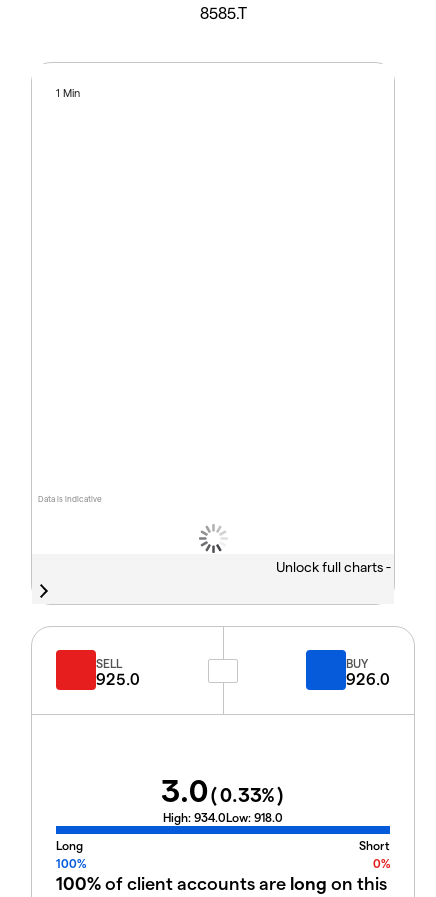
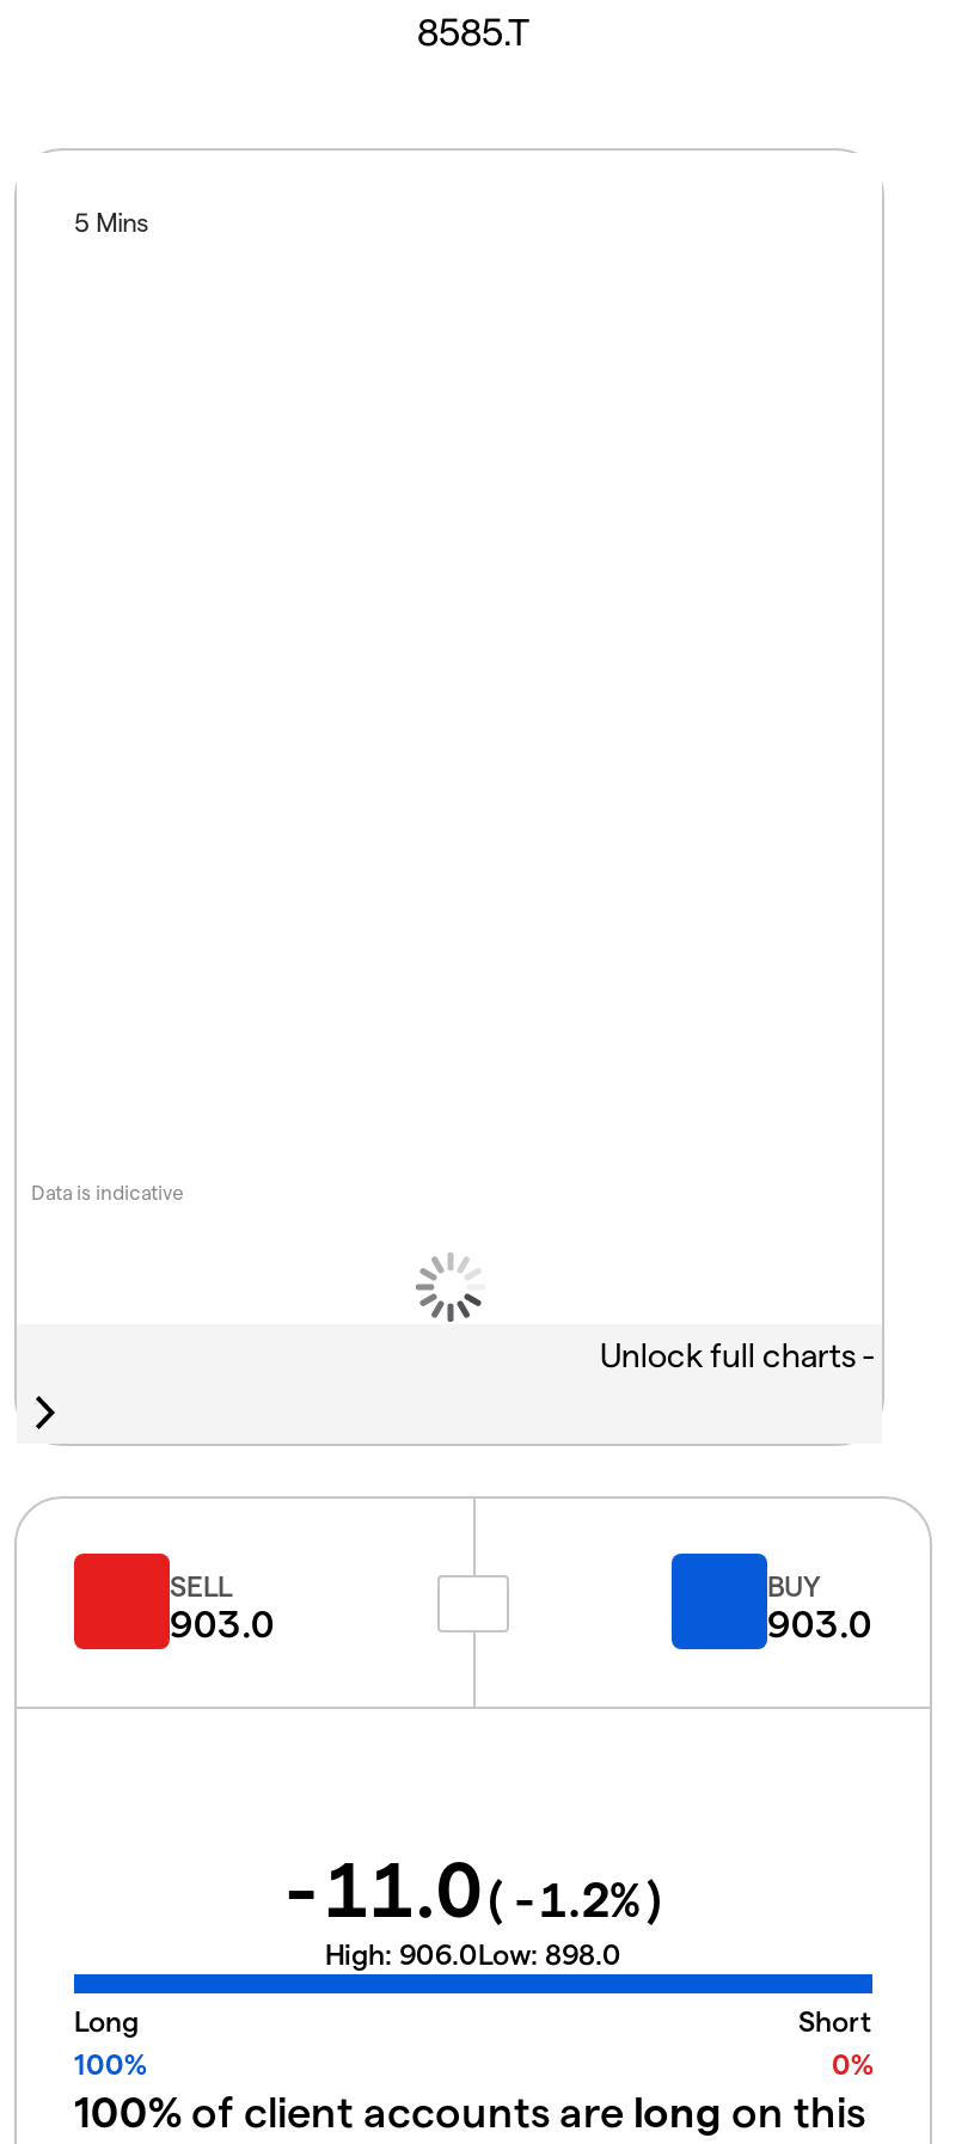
- 1 Min
+ 5 Mins

- 925.0
+ 903.0

- 926.0
+ 903.0

- 3.0(0.33%)
+ -11.0(-1.2%)

- High: 934.0Low: 918.0
+ High: 906.0Low: 898.0
